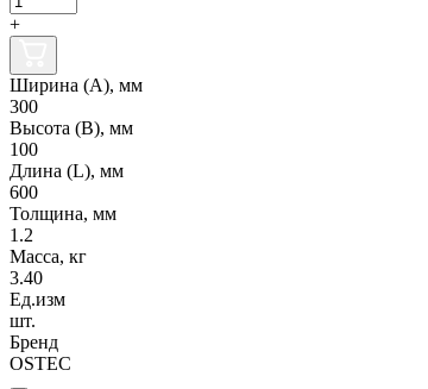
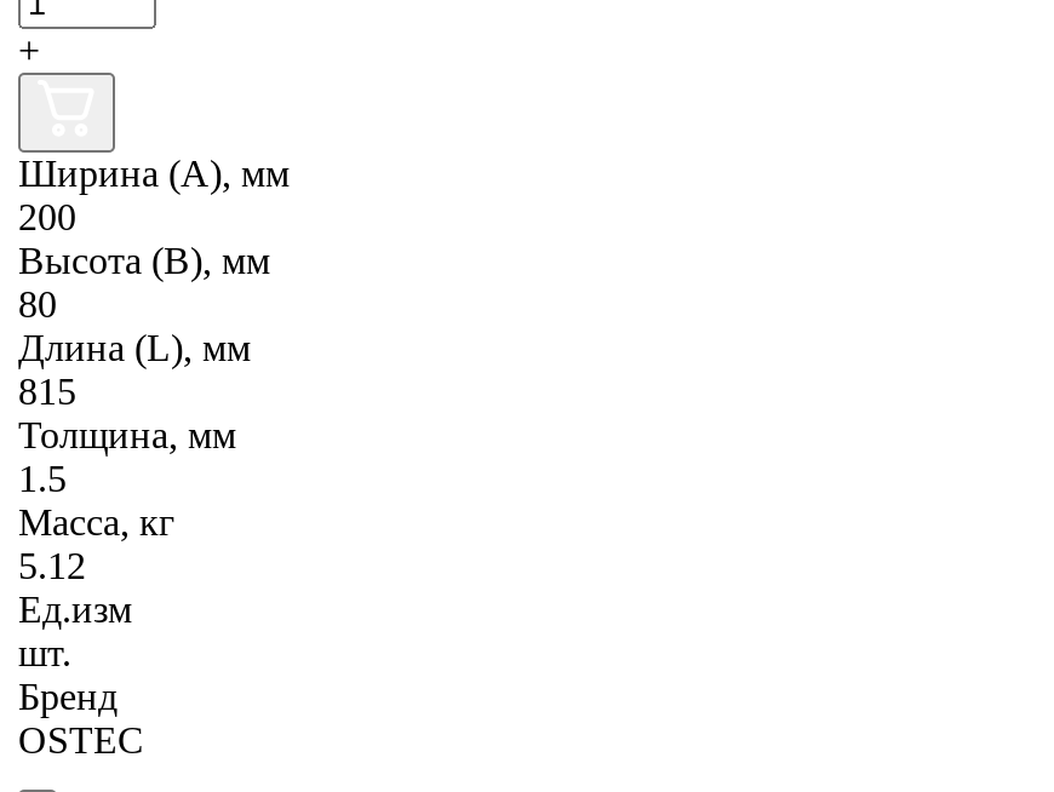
- 300
+ 200

- 100
+ 80

- 600
+ 815

- 1.2
+ 1.5

- 3.40
+ 5.12
